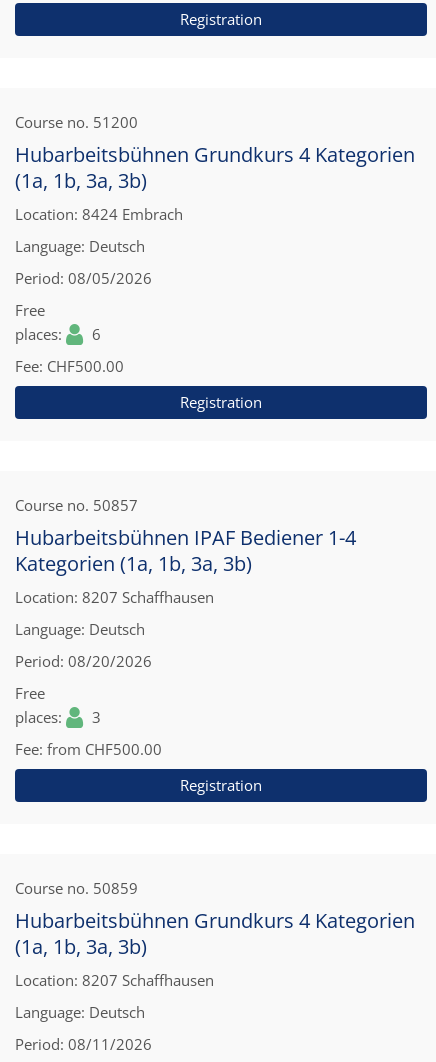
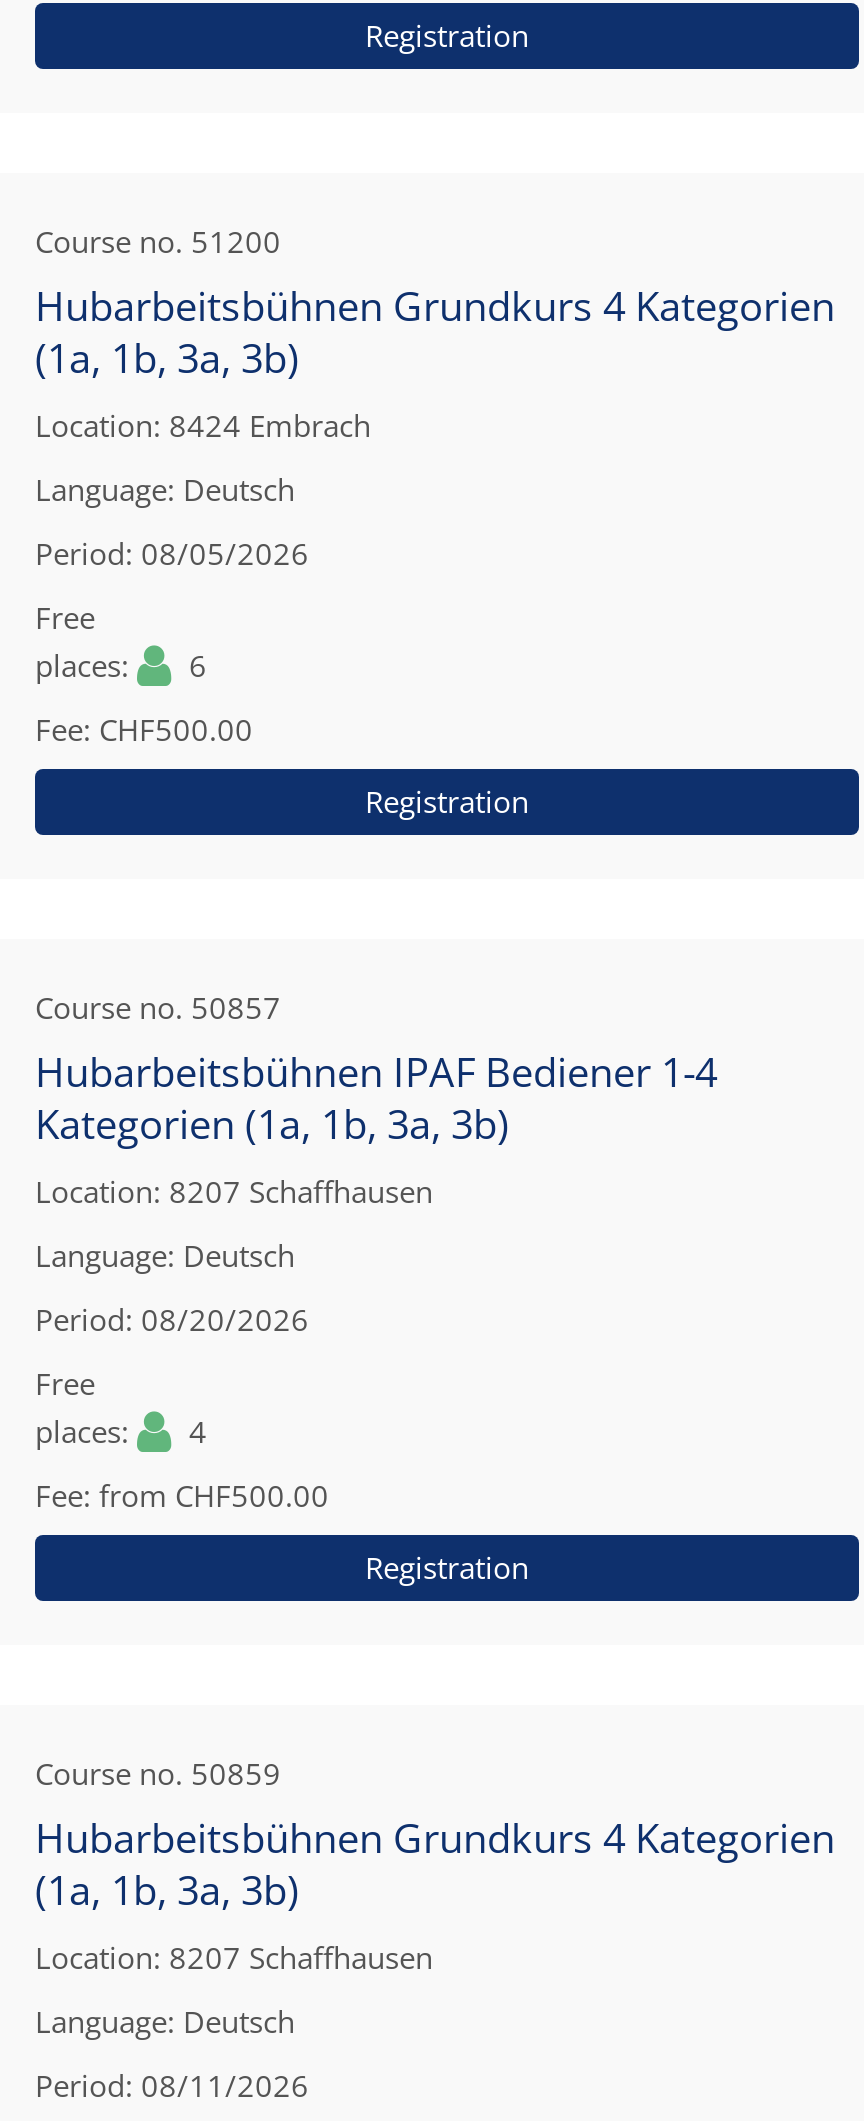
- places 3
+ places 4
